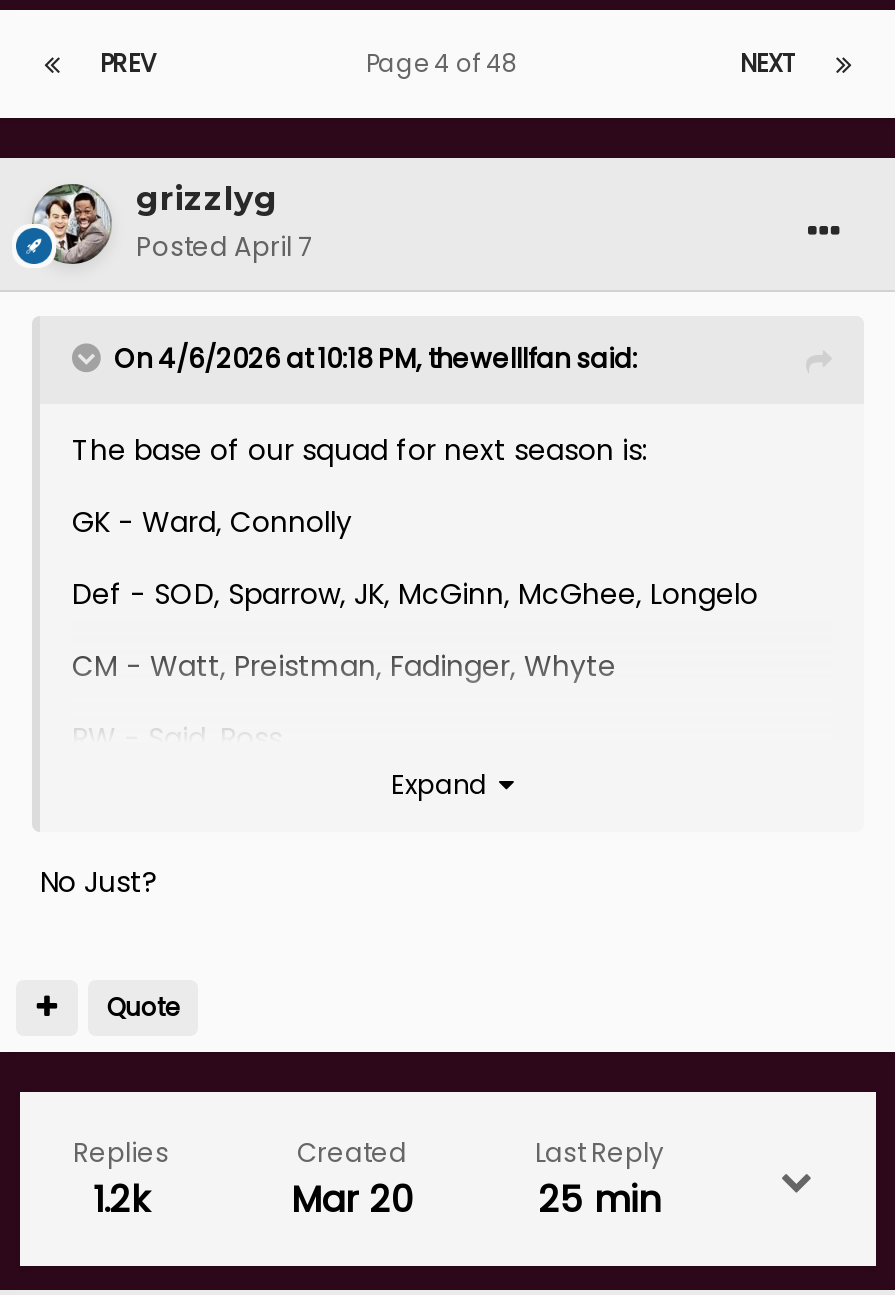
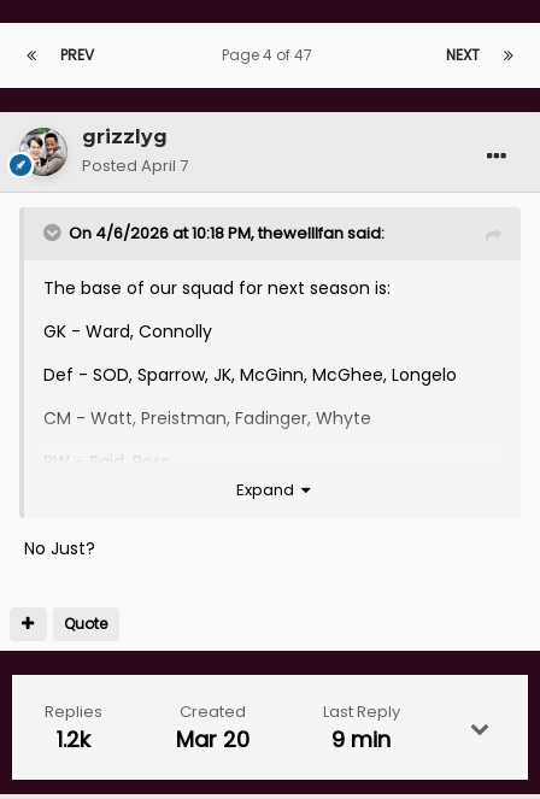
- Page 4 of 48
+ Page 4 of 47

- 25 min
+ 9 min
